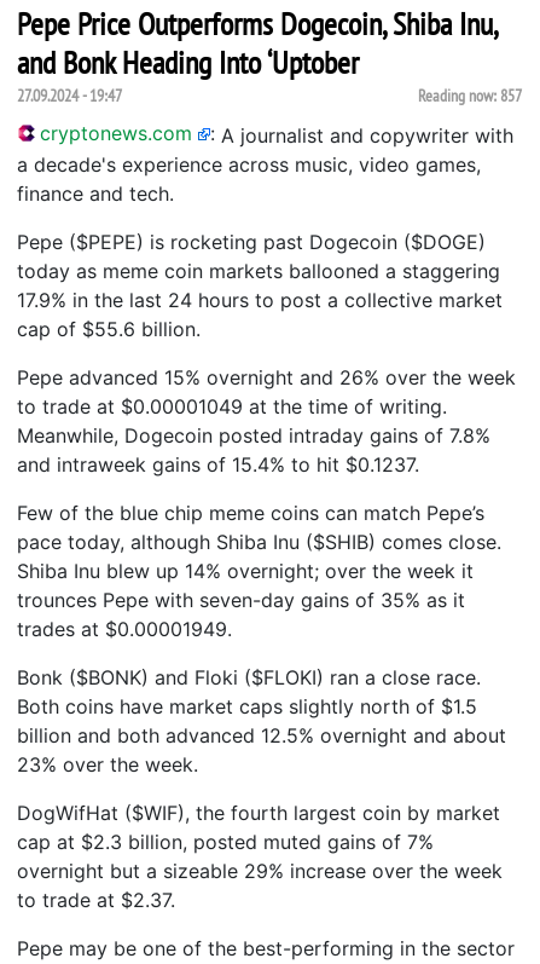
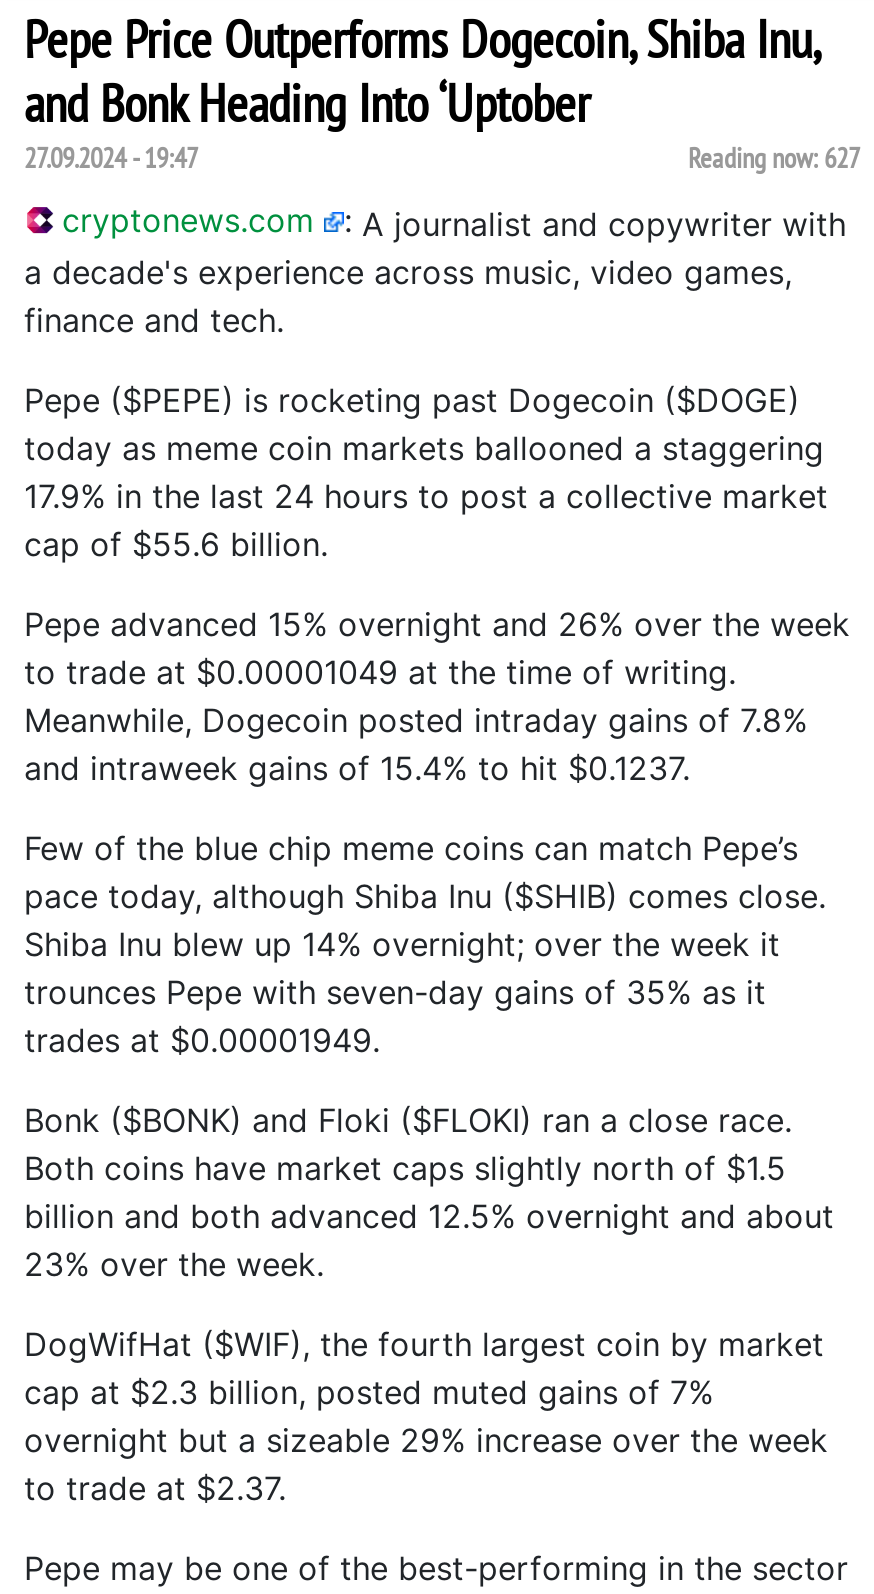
- Reading now: 857
+ Reading now: 627
